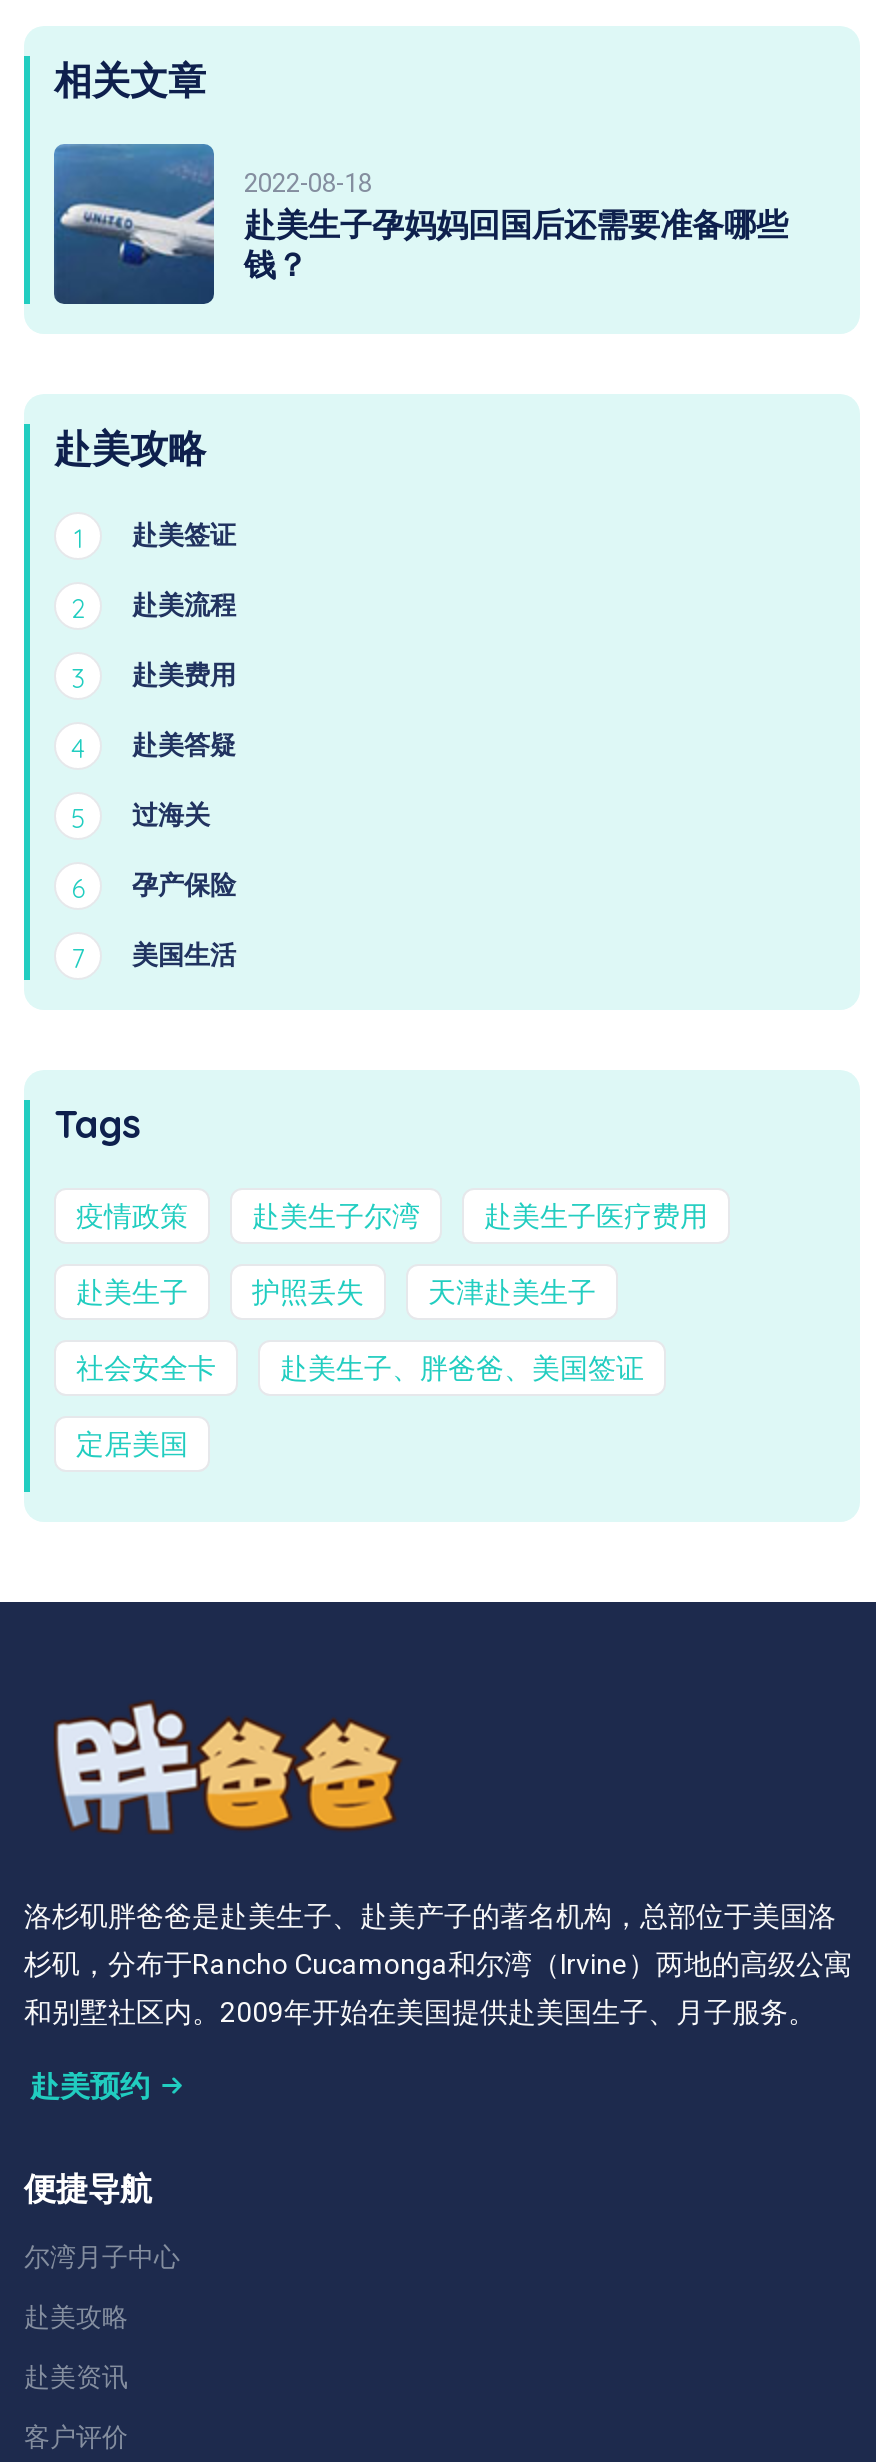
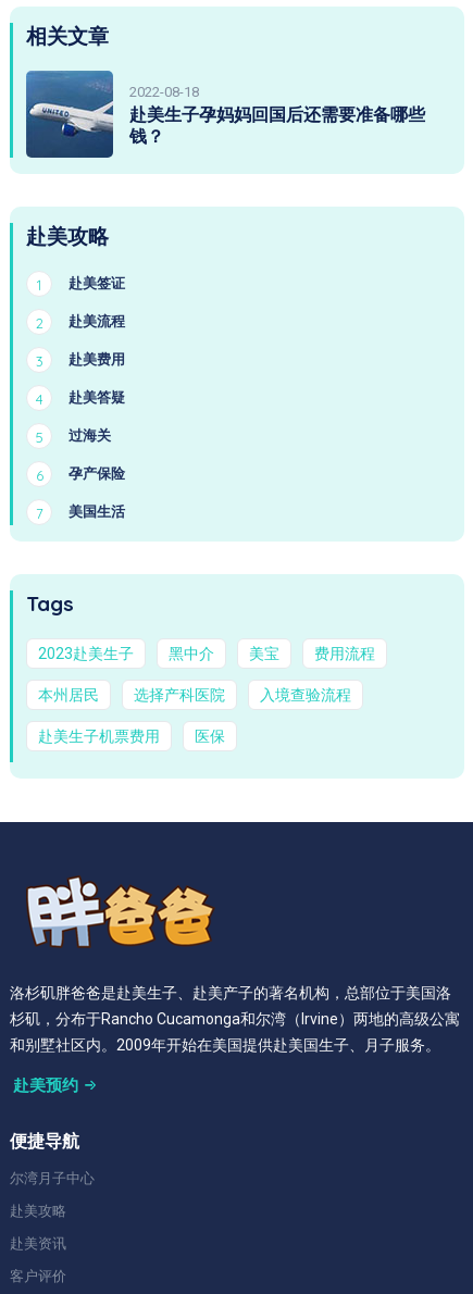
- 疫情政策
- 赴美生子尔湾
- 赴美生子医疗费用
- 赴美生子
- 护照丢失
- 天津赴美生子
- 社会安全卡
- 赴美生子、胖爸爸、美国签证
- 定居美国
+ 2023赴美生子
+ 黑中介
+ 美宝
+ 费用流程
+ 本州居民
+ 选择产科医院
+ 入境查验流程
+ 赴美生子机票费用
+ 医保
